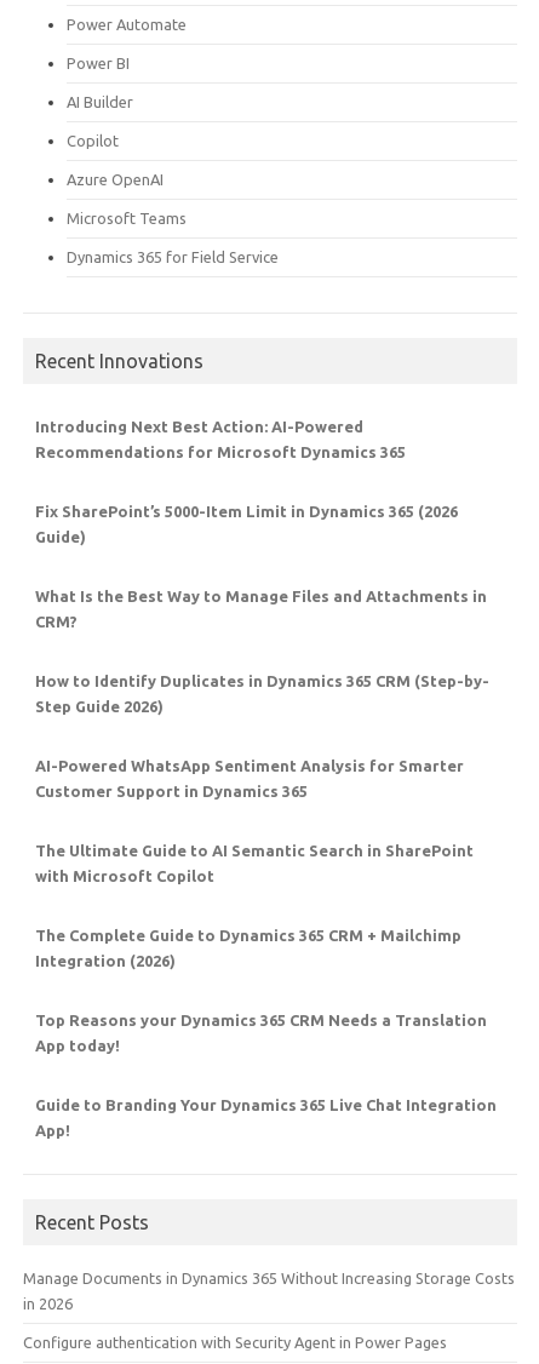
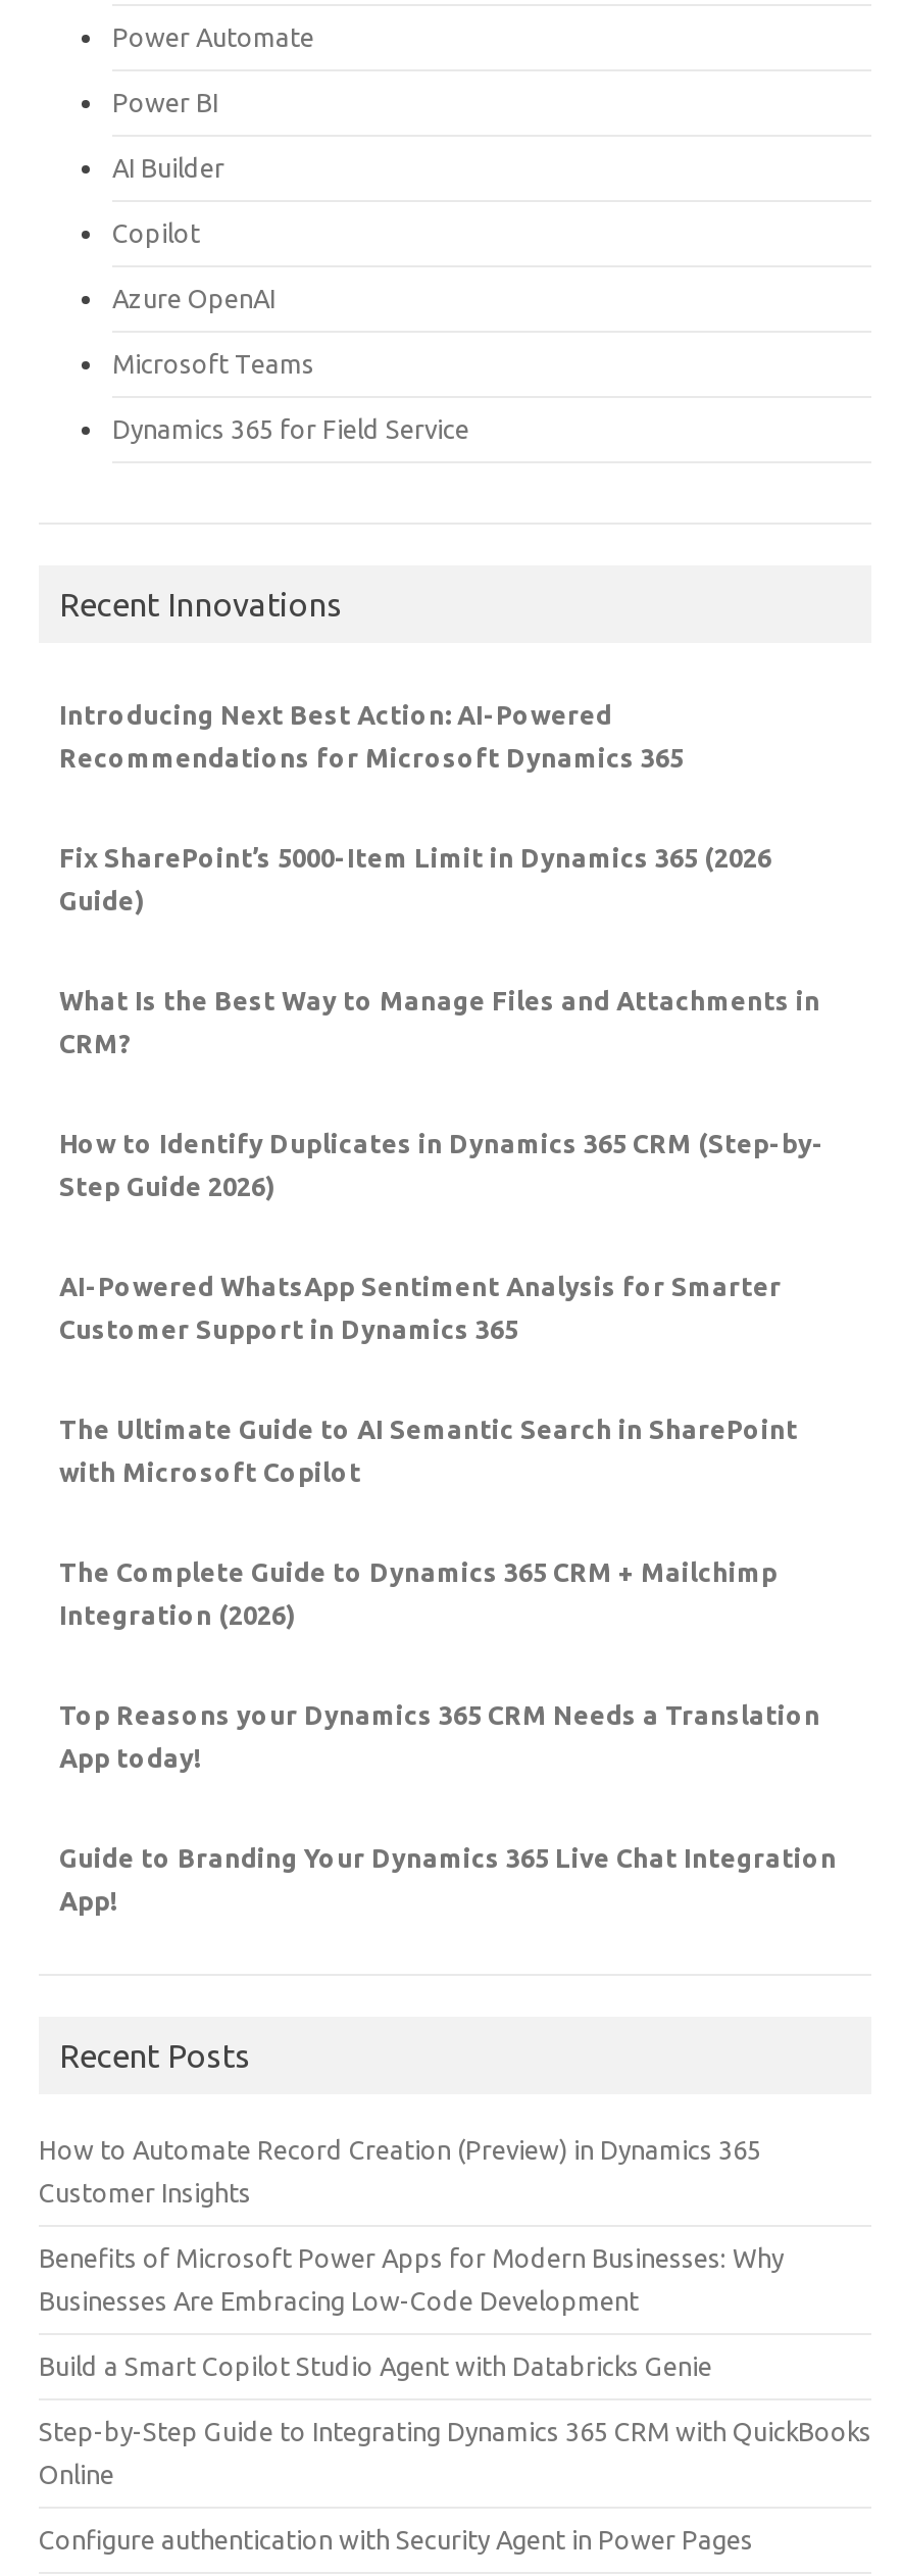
- Manage Documents in Dynamics 365 Without Increasing Storage Costs
- in 2026
+ How to Automate Record Creation (Preview) in Dynamics 365
+ Customer Insights
+ Benefits of Microsoft Power Apps for Modern Businesses: Why
+ Businesses Are Embracing Low-Code Development
+ Build a Smart Copilot Studio Agent with Databricks Genie
+ Step-by-Step Guide to Integrating Dynamics 365 CRM with QuickBooks
+ Online
